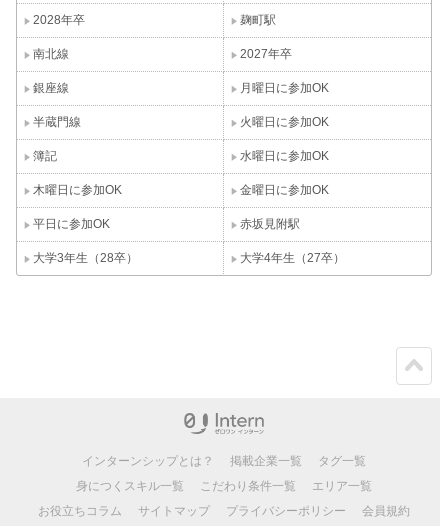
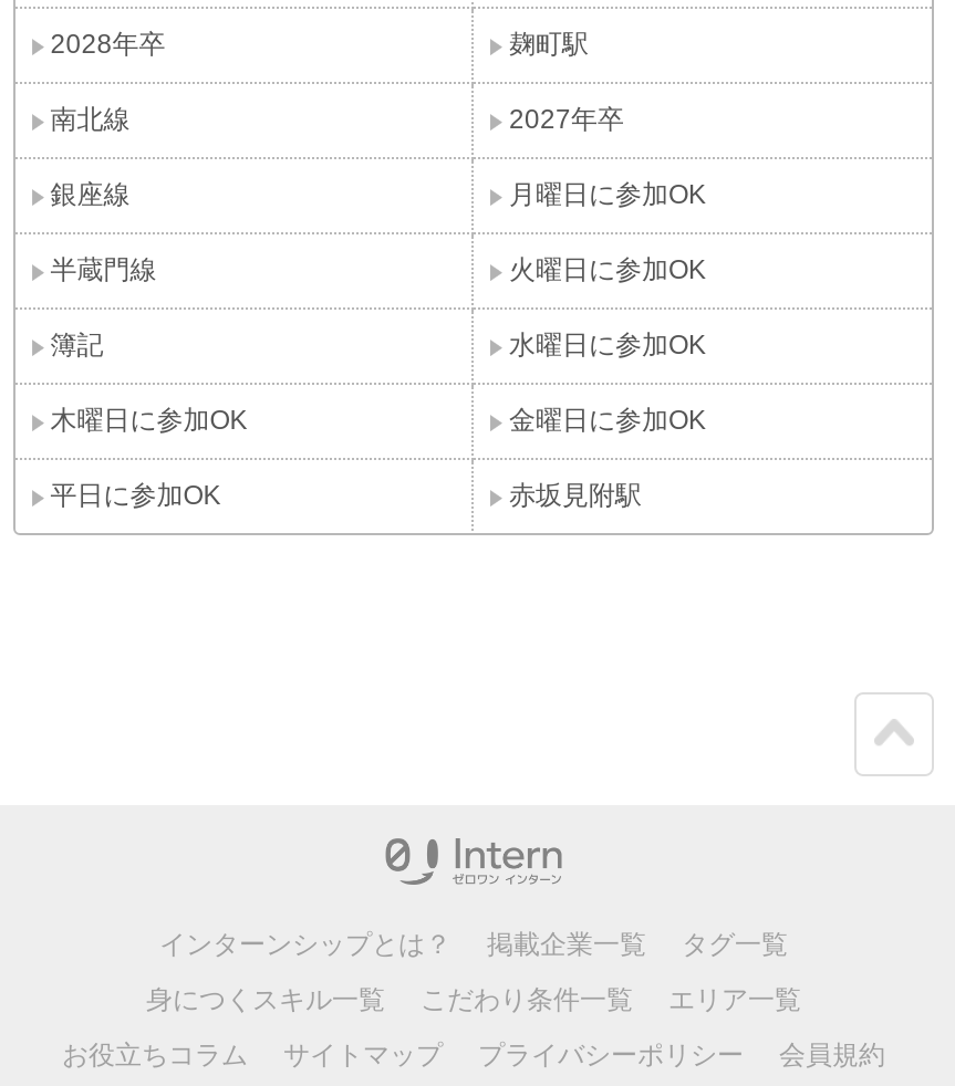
- 大学3年生（28卒）
- 大学4年生（27卒）
